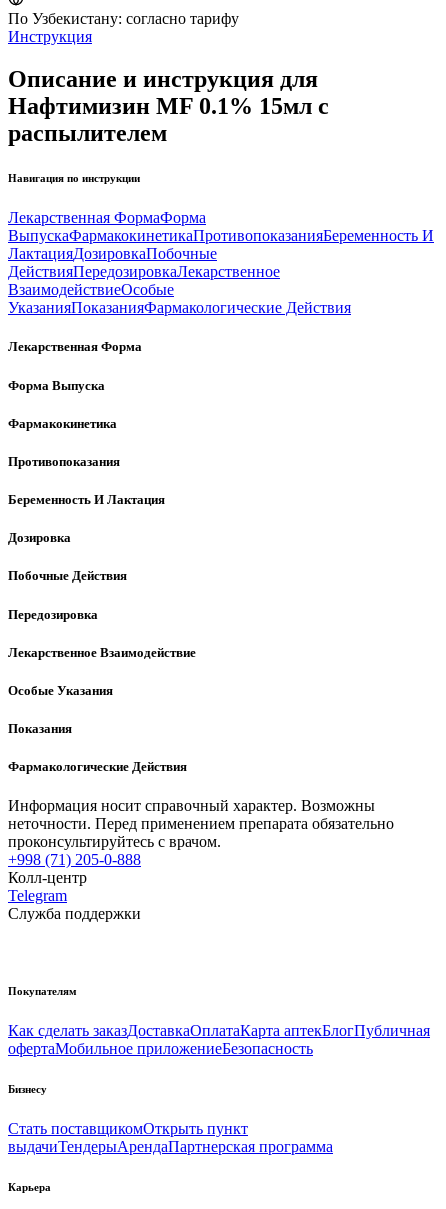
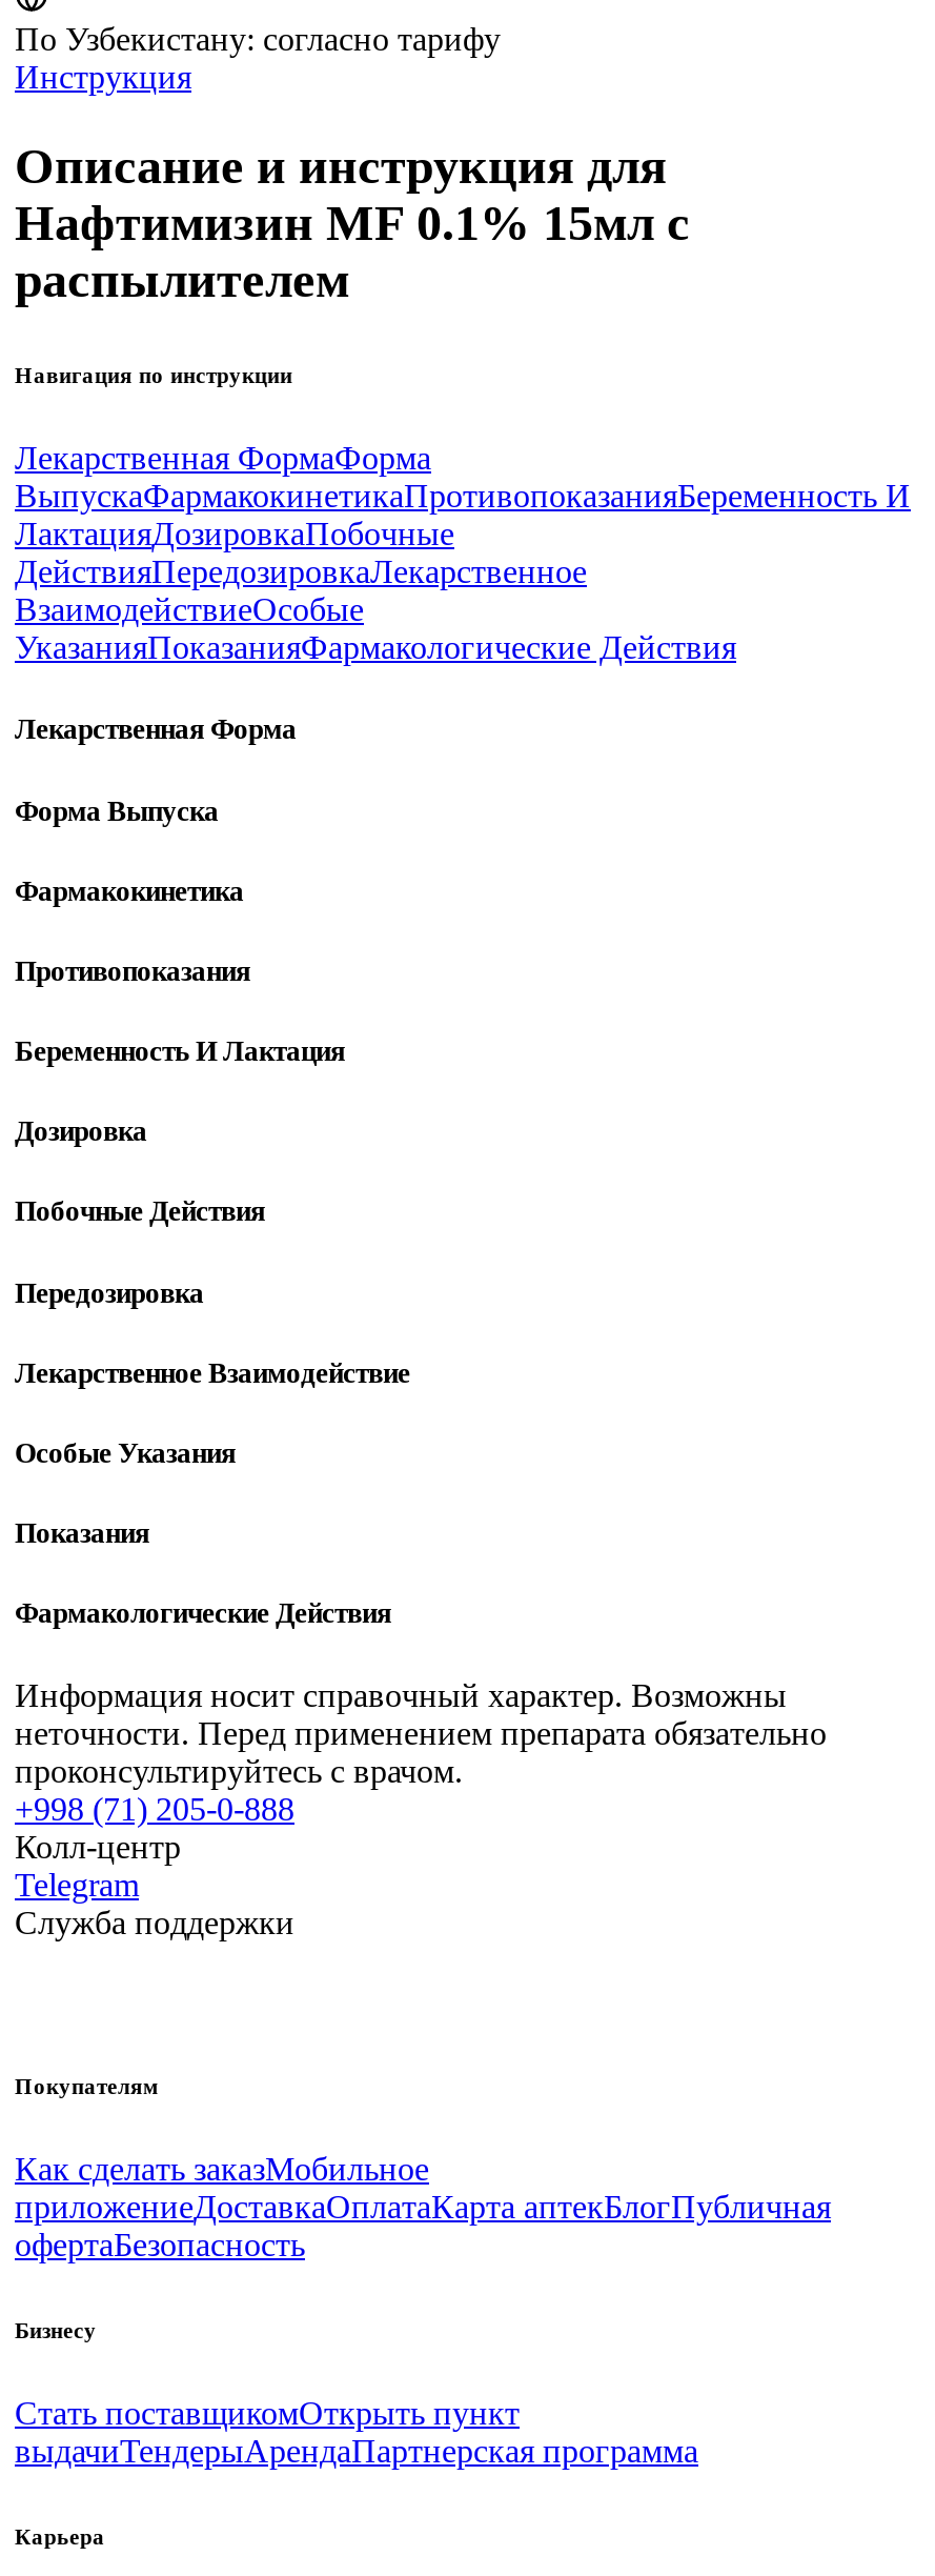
- Как сделать заказДоставкаОплатаКарта аптекБлогПубличная
- офертаМобильное приложениеБезопасность
+ Как сделать заказМобильное
+ приложениеДоставкаОплатаКарта аптекБлогПубличная
+ офертаБезопасность
